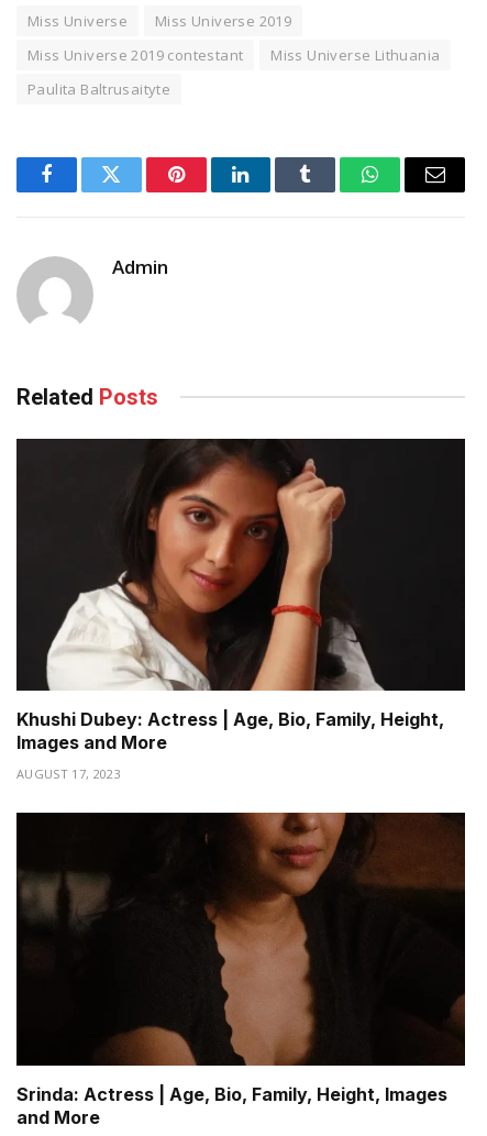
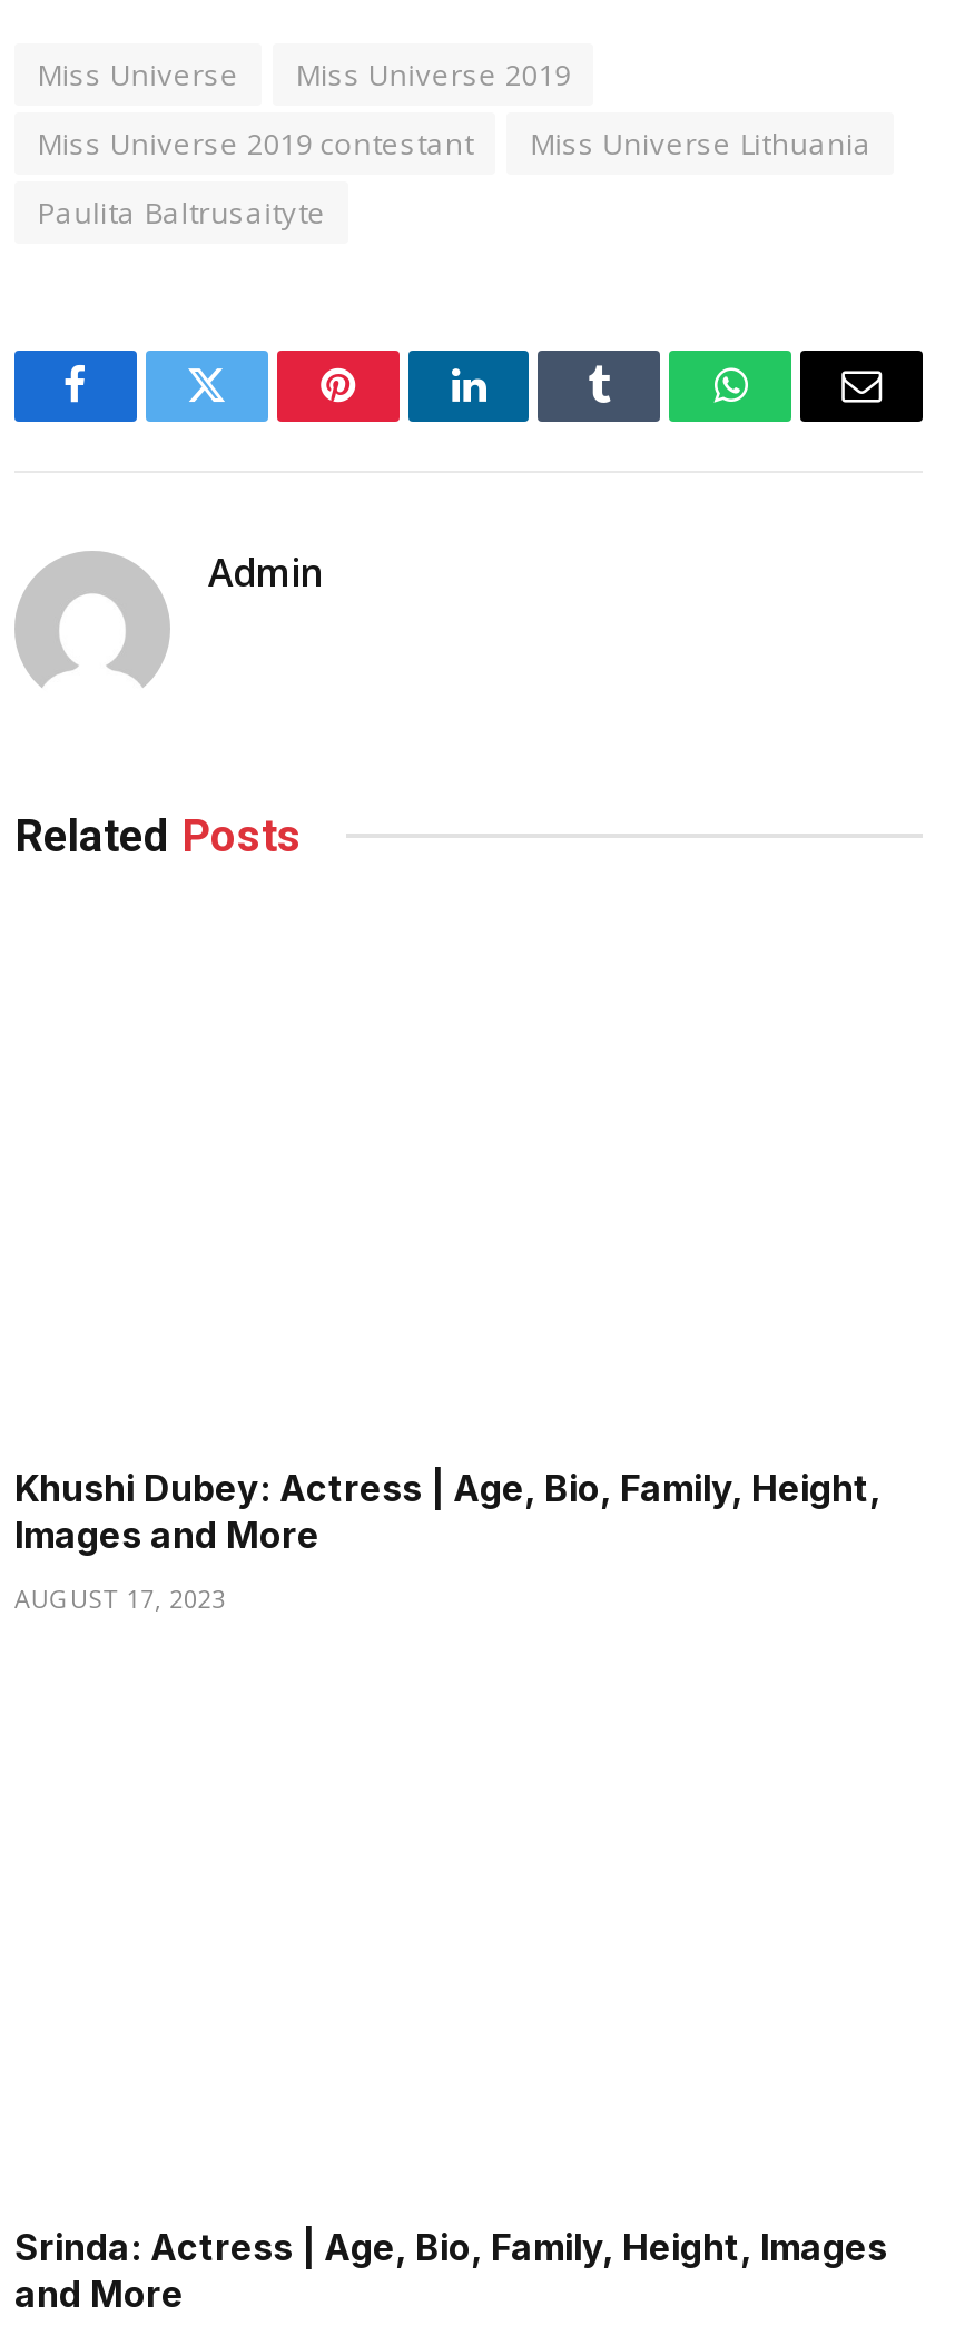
- [image]

- [image]
